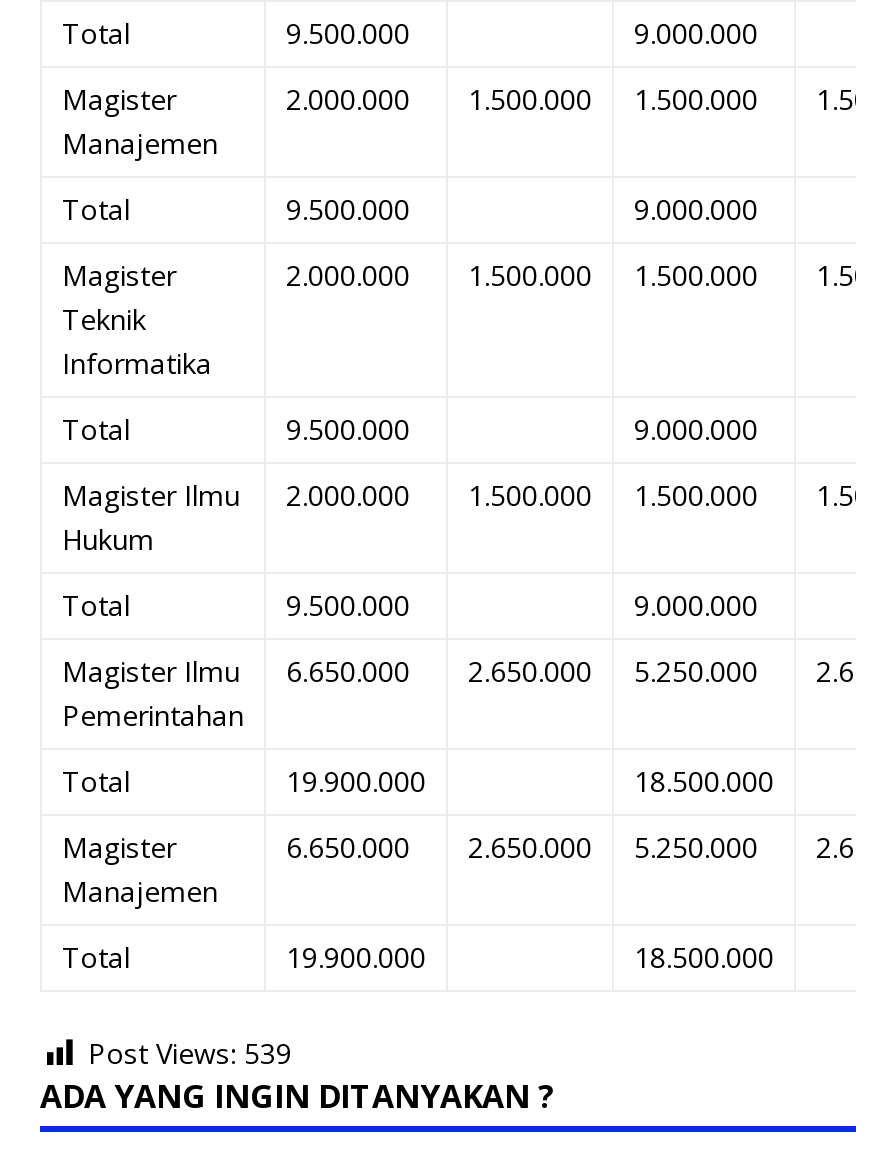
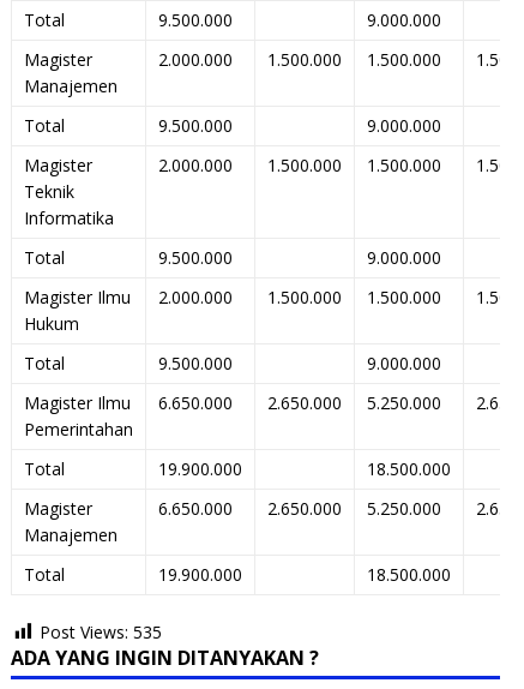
- Post Views: 539
+ Post Views: 535
